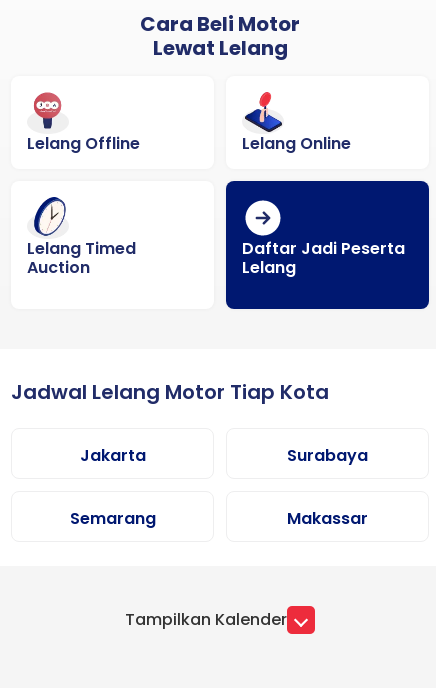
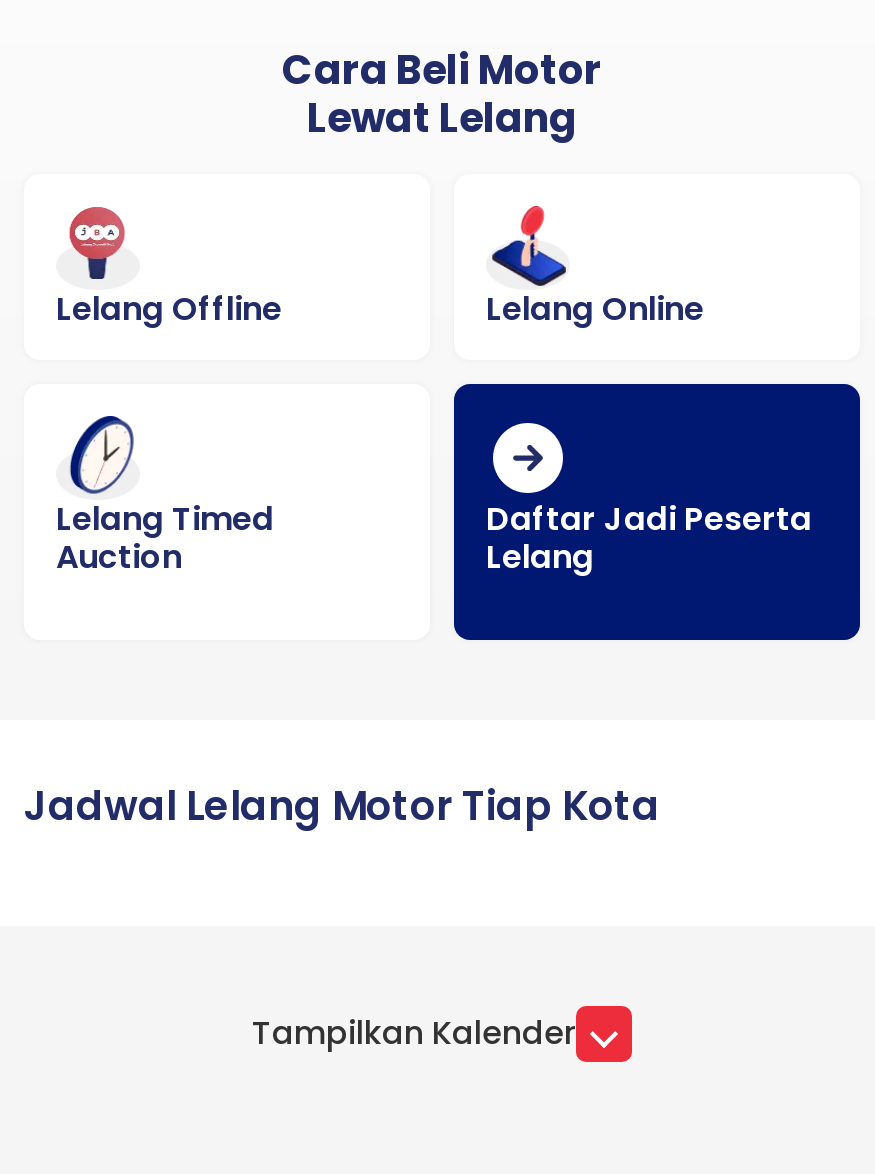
- Jakarta
- Surabaya
- Semarang
- Makassar
